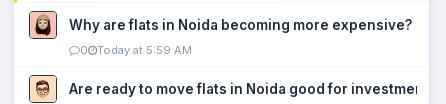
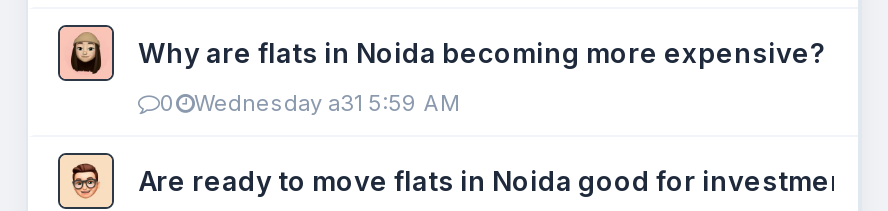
- Today at 5:59 AM
+ Wednesday a31 5:59 AM
